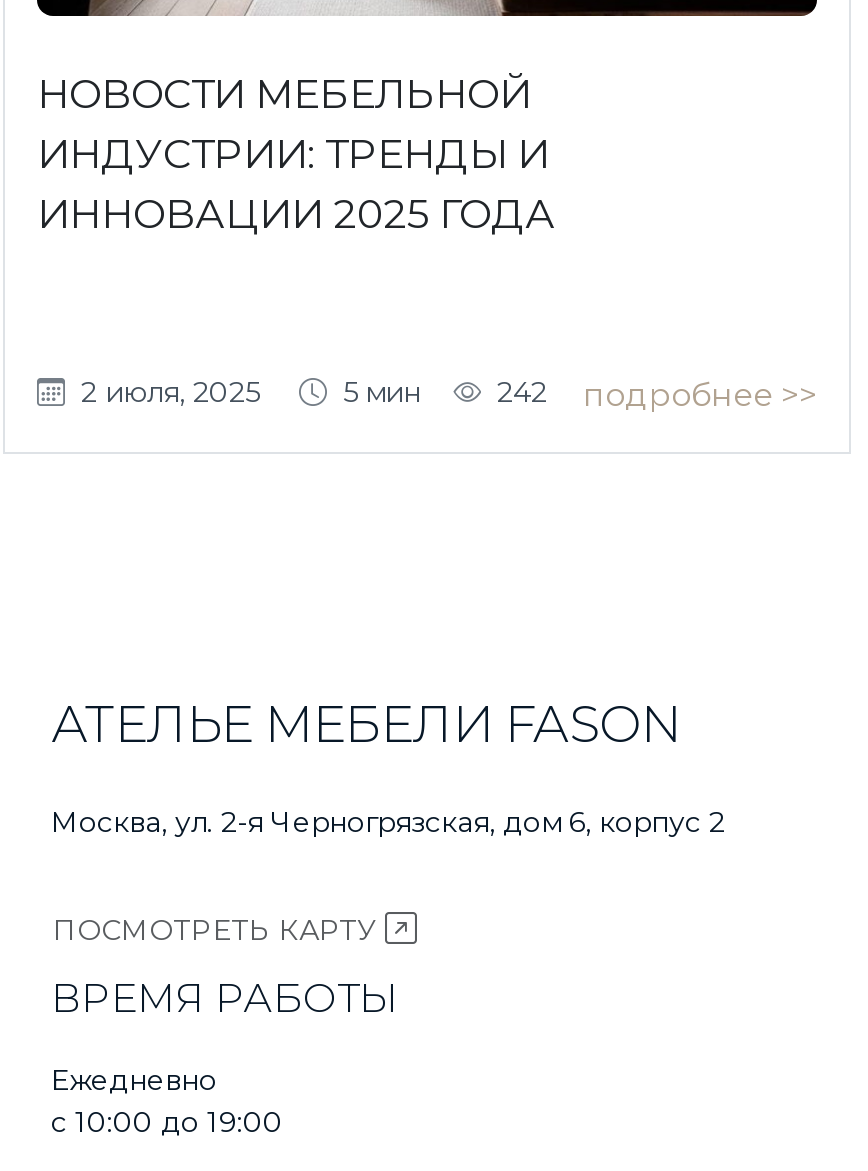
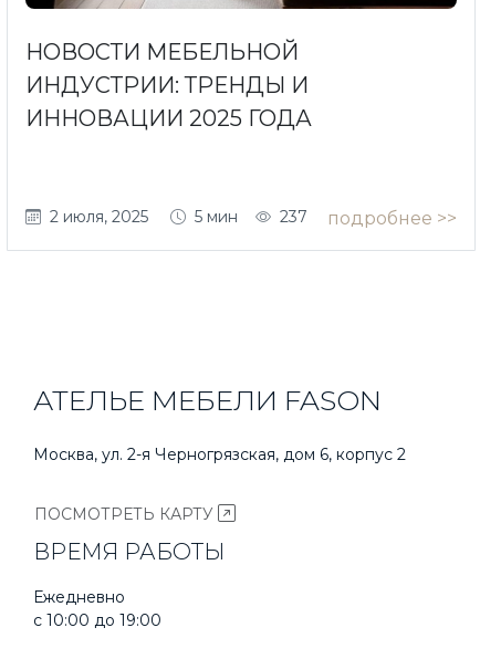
- 5 мин 242 подробнее >>
+ 5 мин 237 подробнее >>
